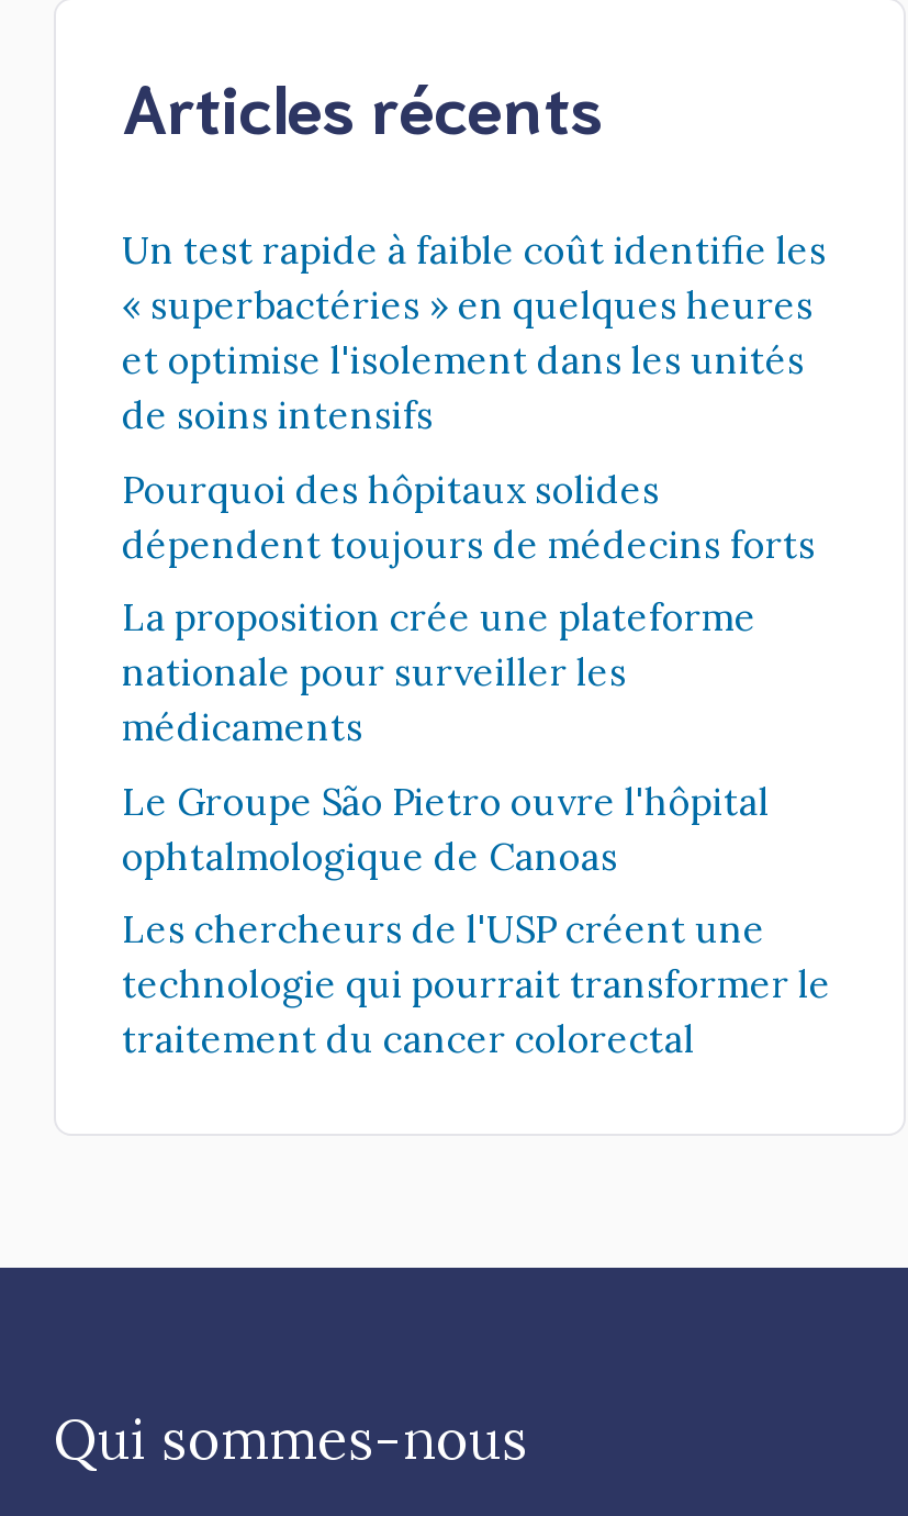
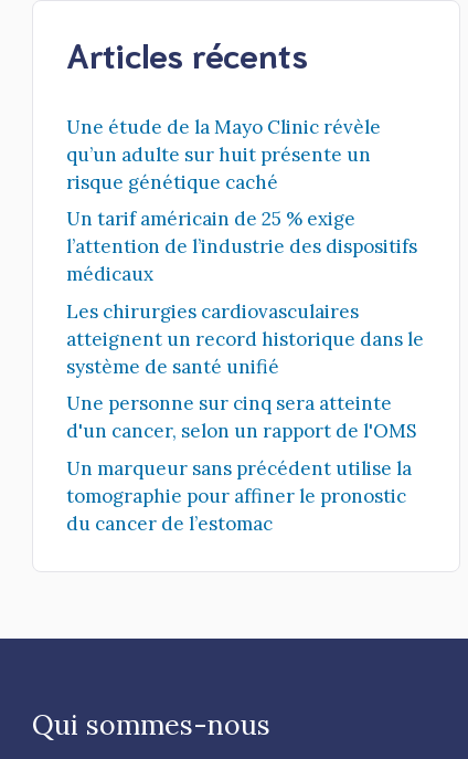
- Un test rapide à faible coût identifie les
- « superbactéries » en quelques heures
- et optimise l'isolement dans les unités
- de soins intensifs
+ Une étude de la Mayo Clinic révèle
+ qu’un adulte sur huit présente un
+ risque génétique caché

- Pourquoi des hôpitaux solides
- dépendent toujours de médecins forts
+ Un tarif américain de 25 % exige
+ l’attention de l’industrie des dispositifs
+ médicaux

- La proposition crée une plateforme
- nationale pour surveiller les
- médicaments
+ Les chirurgies cardiovasculaires
+ atteignent un record historique dans le
+ système de santé unifié

- Le Groupe São Pietro ouvre l'hôpital
- ophtalmologique de Canoas
+ Une personne sur cinq sera atteinte
+ d'un cancer, selon un rapport de l'OMS

- Les chercheurs de l'USP créent une
- technologie qui pourrait transformer le
- traitement du cancer colorectal
+ Un marqueur sans précédent utilise la
+ tomographie pour affiner le pronostic
+ du cancer de l’estomac
